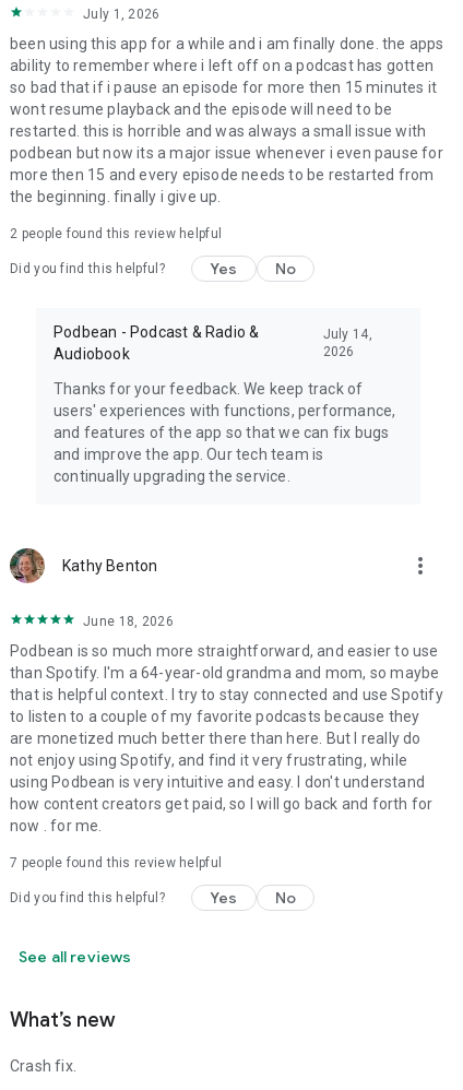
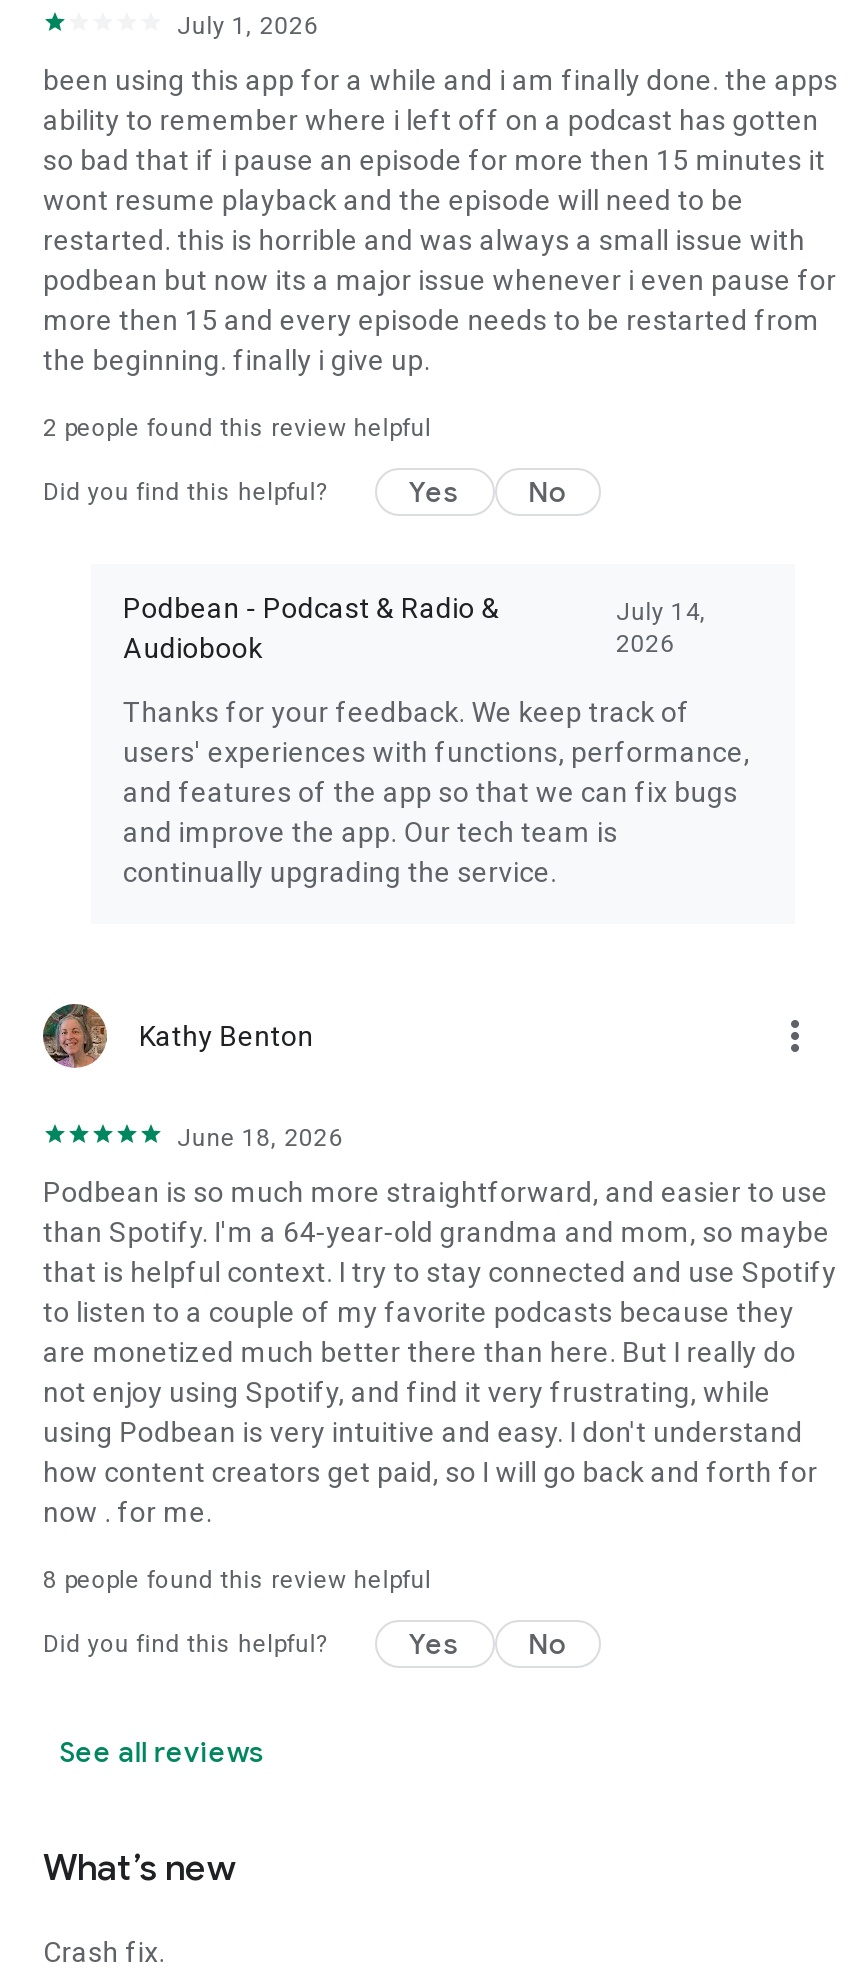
- 7 people found this review helpful
+ 8 people found this review helpful
